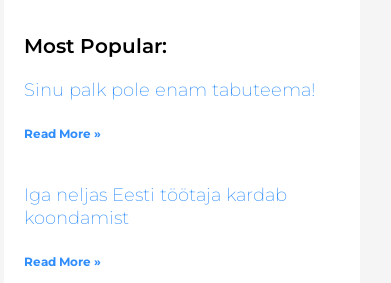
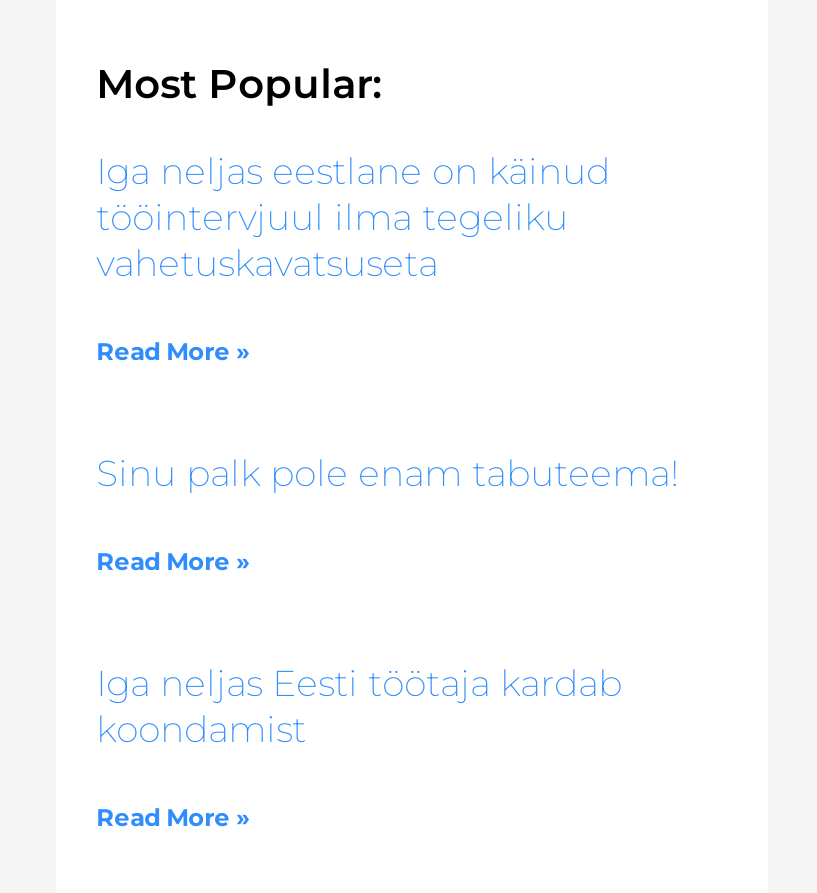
+ Iga neljas eestlane on käinud
+ tööintervjuul ilma tegeliku
+ vahetuskavatsuseta
+ Read More »
